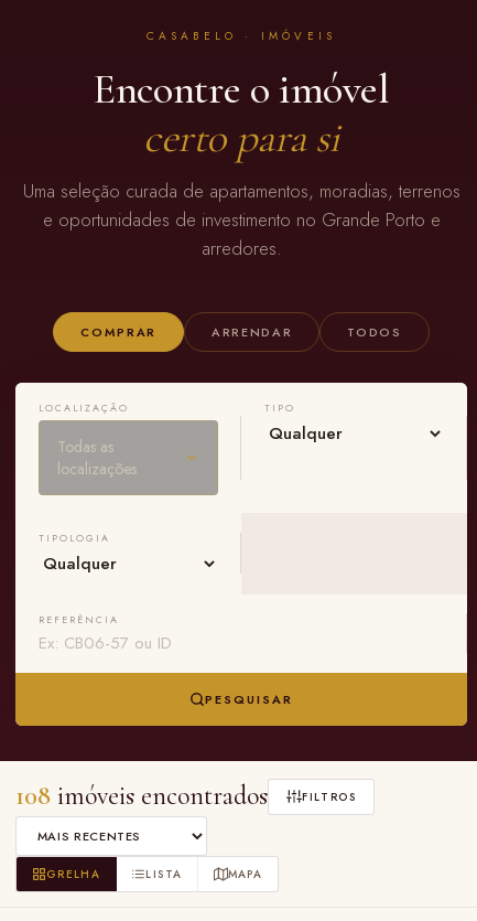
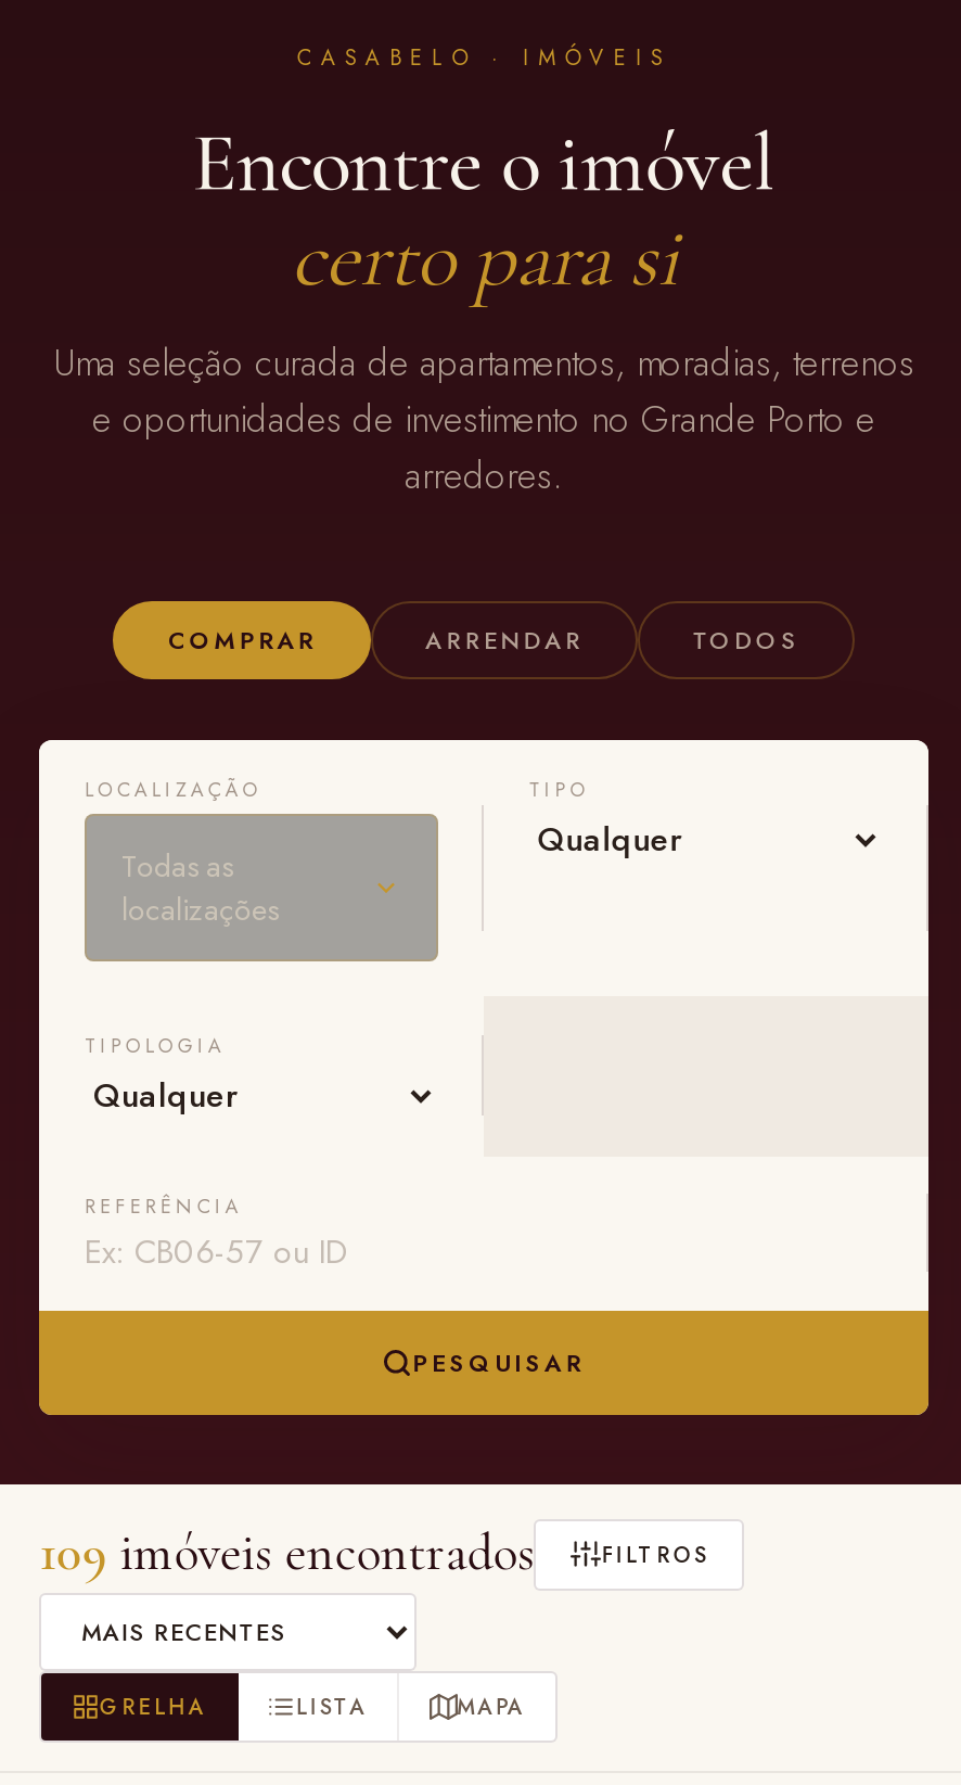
- 108 imóveis encontrados
+ 109 imóveis encontrados
